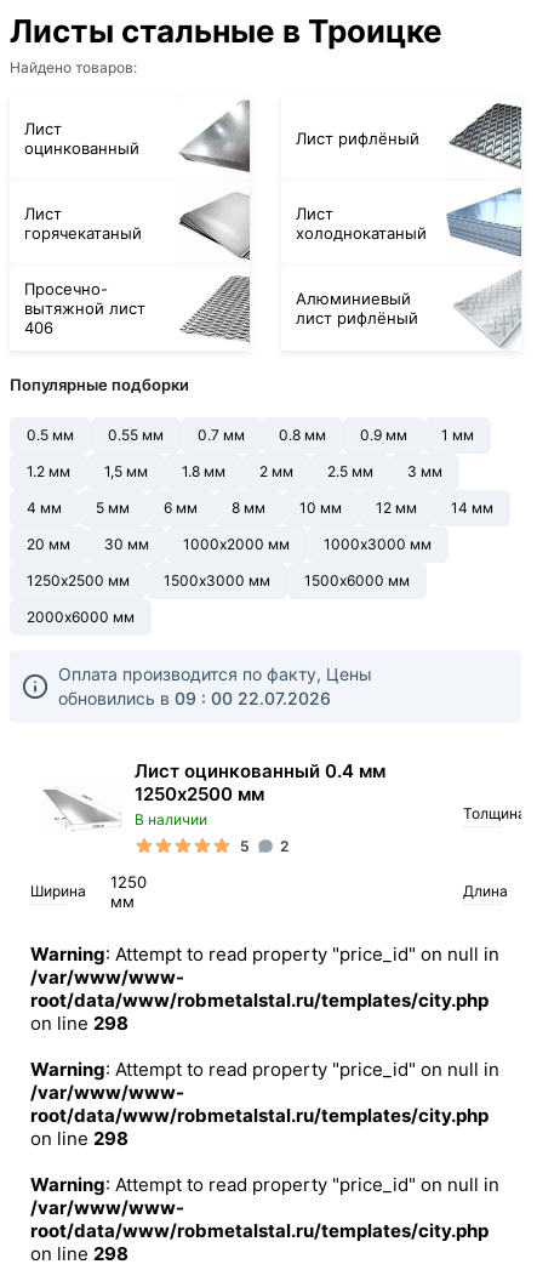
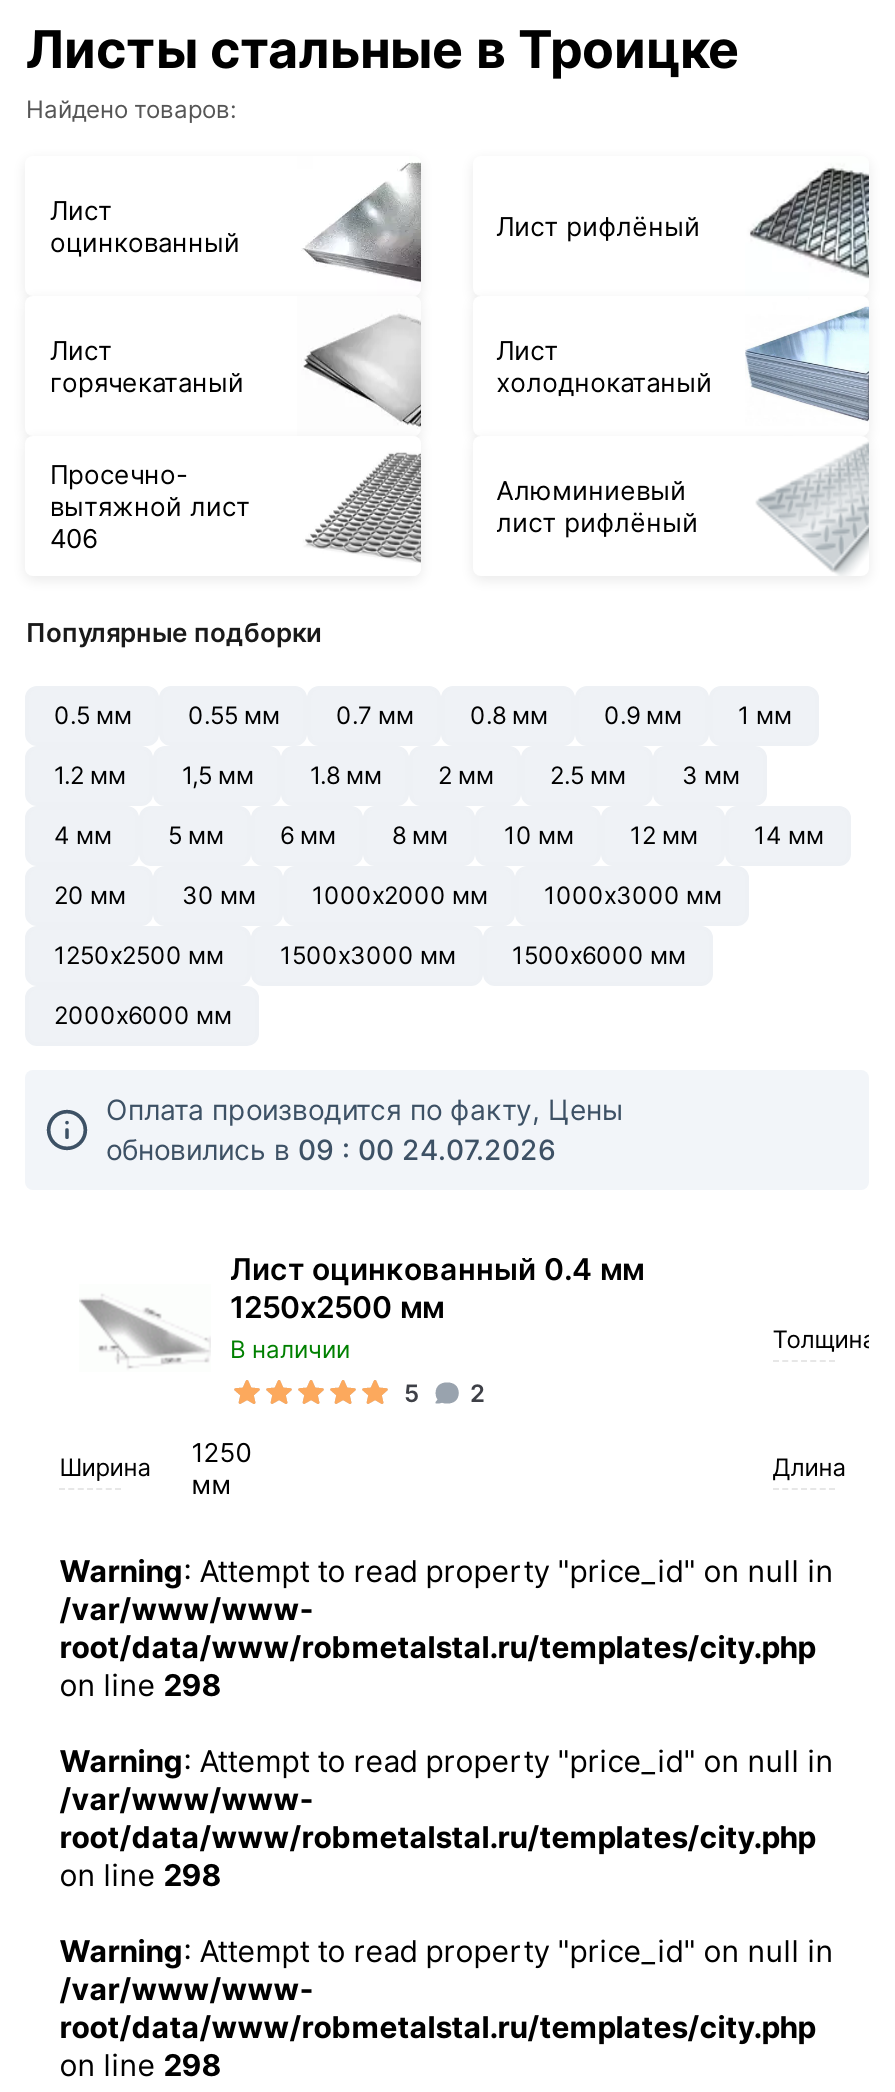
- обновились в 09 : 00 22.07.2026
+ обновились в 09 : 00 24.07.2026
